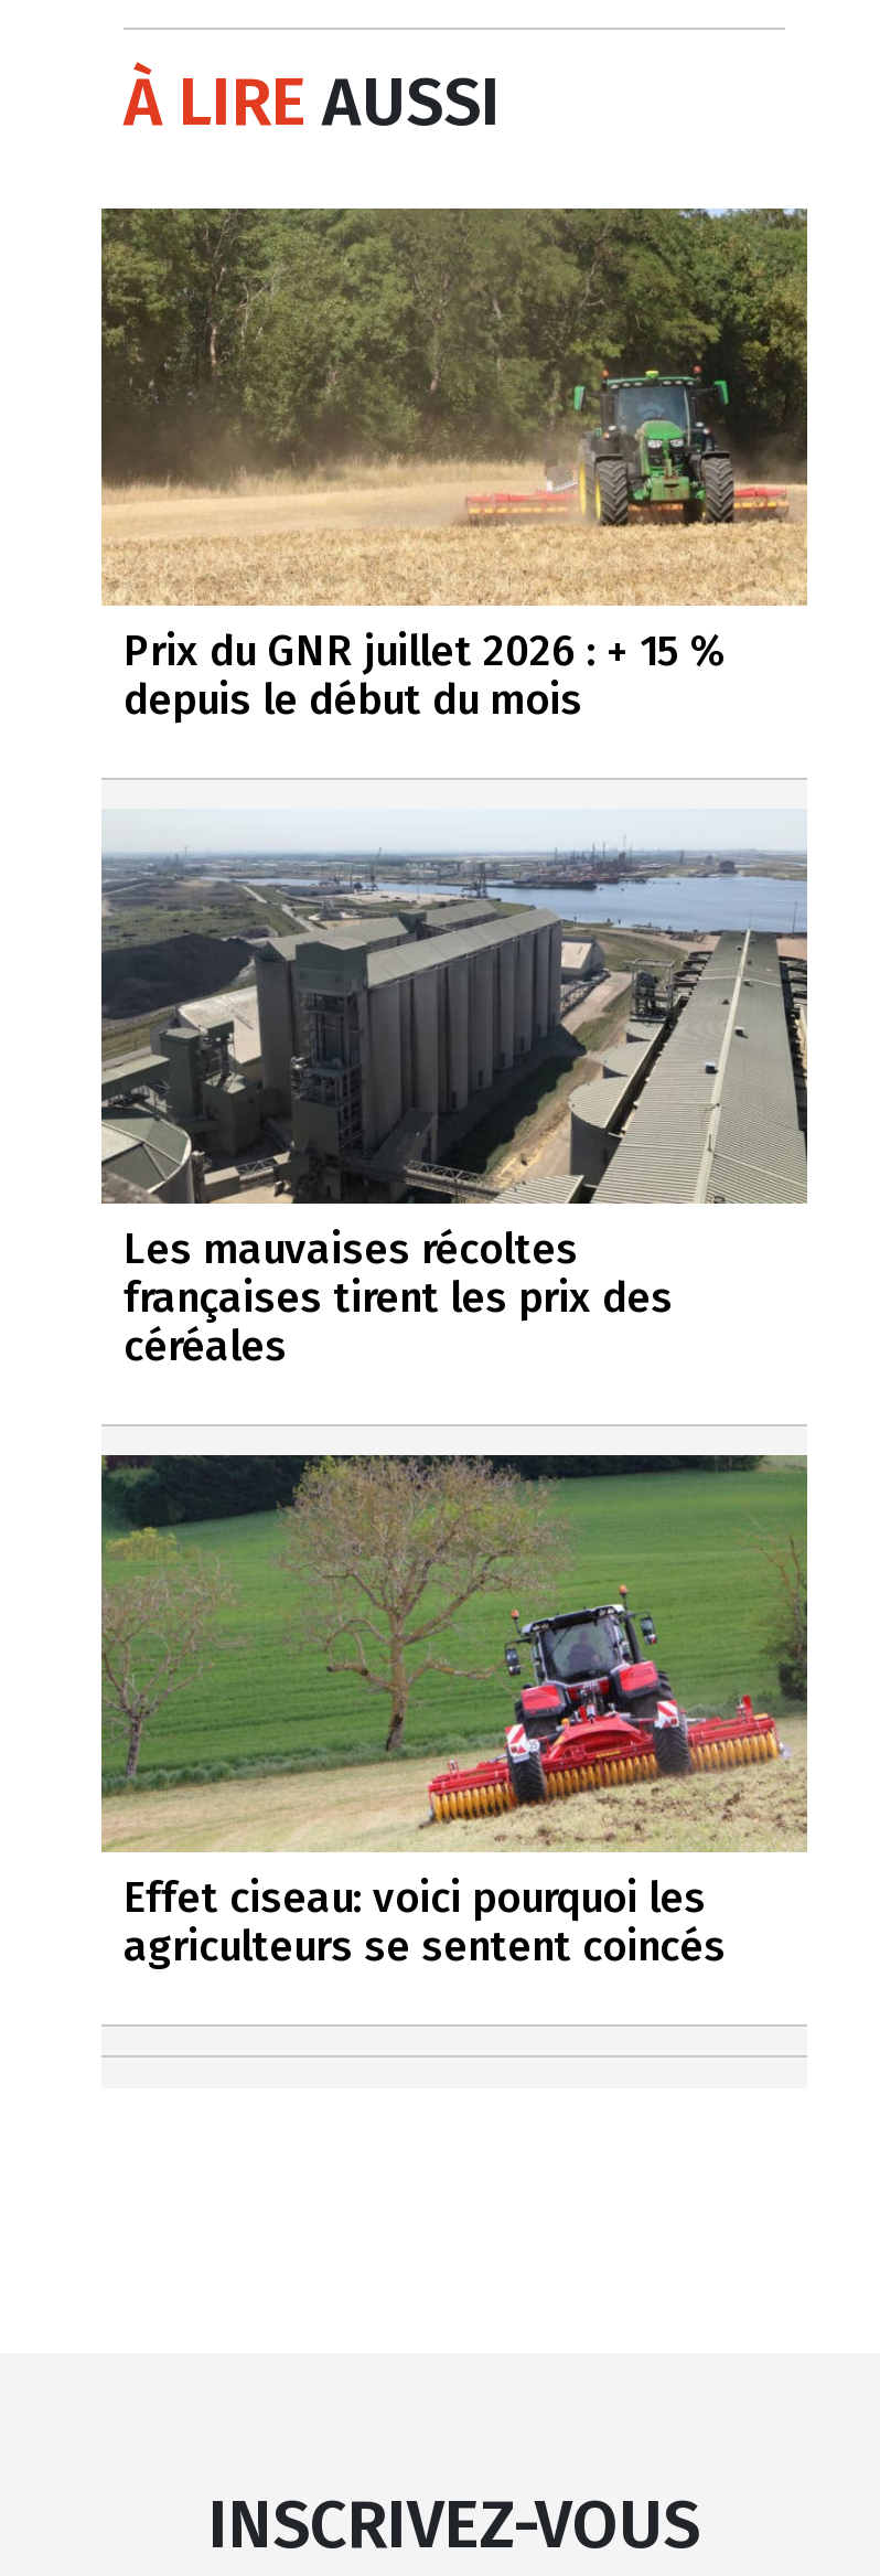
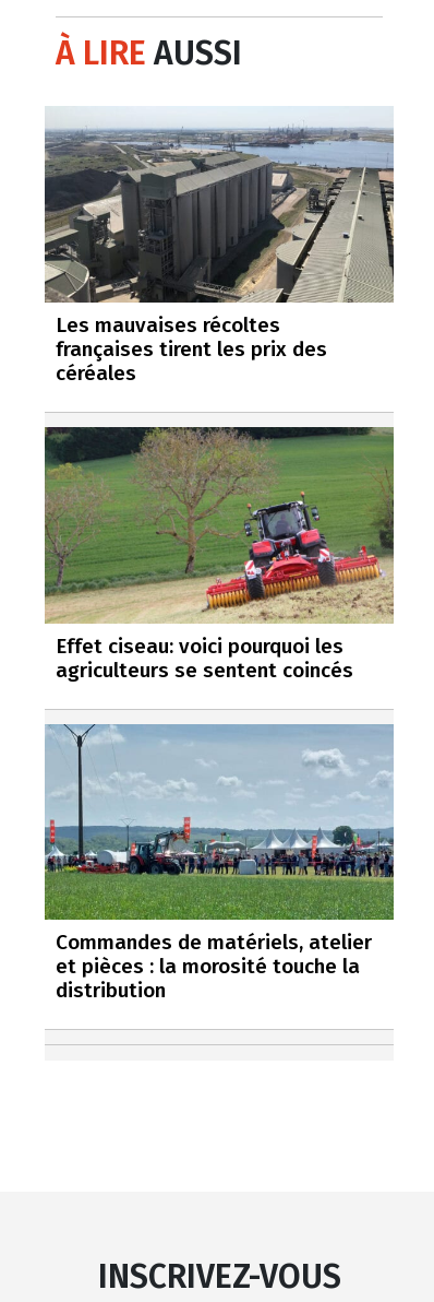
- [image]
- Prix du GNR juillet 2026 : + 15 %
- depuis le début du mois

moved up: [image] | Les mauvaises récoltes | françaises tirent les prix des | céréales | Effet ciseau: voici pourquoi les | agriculteurs se sentent coincés

+ [image]
+ Commandes de matériels, atelier
+ et pièces : la morosité touche la
+ distribution
